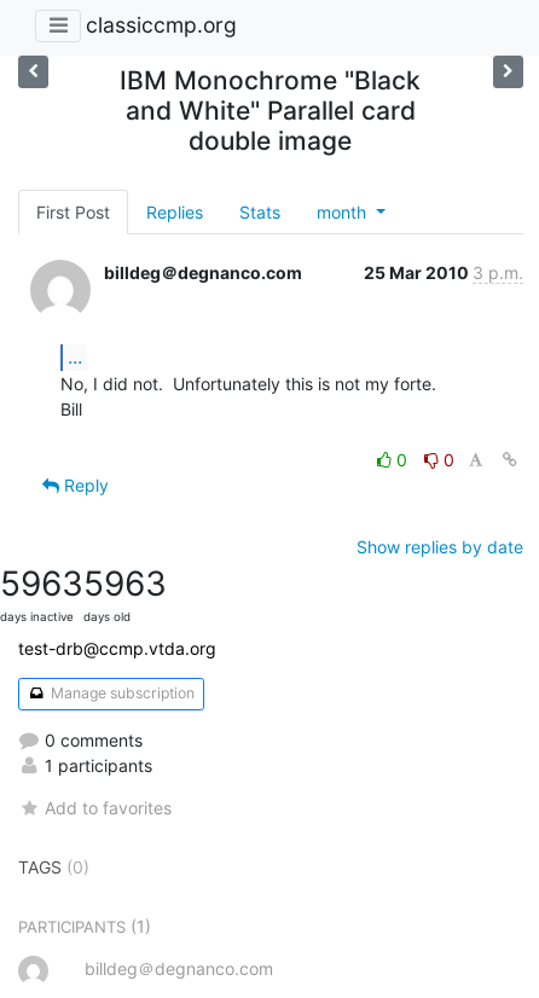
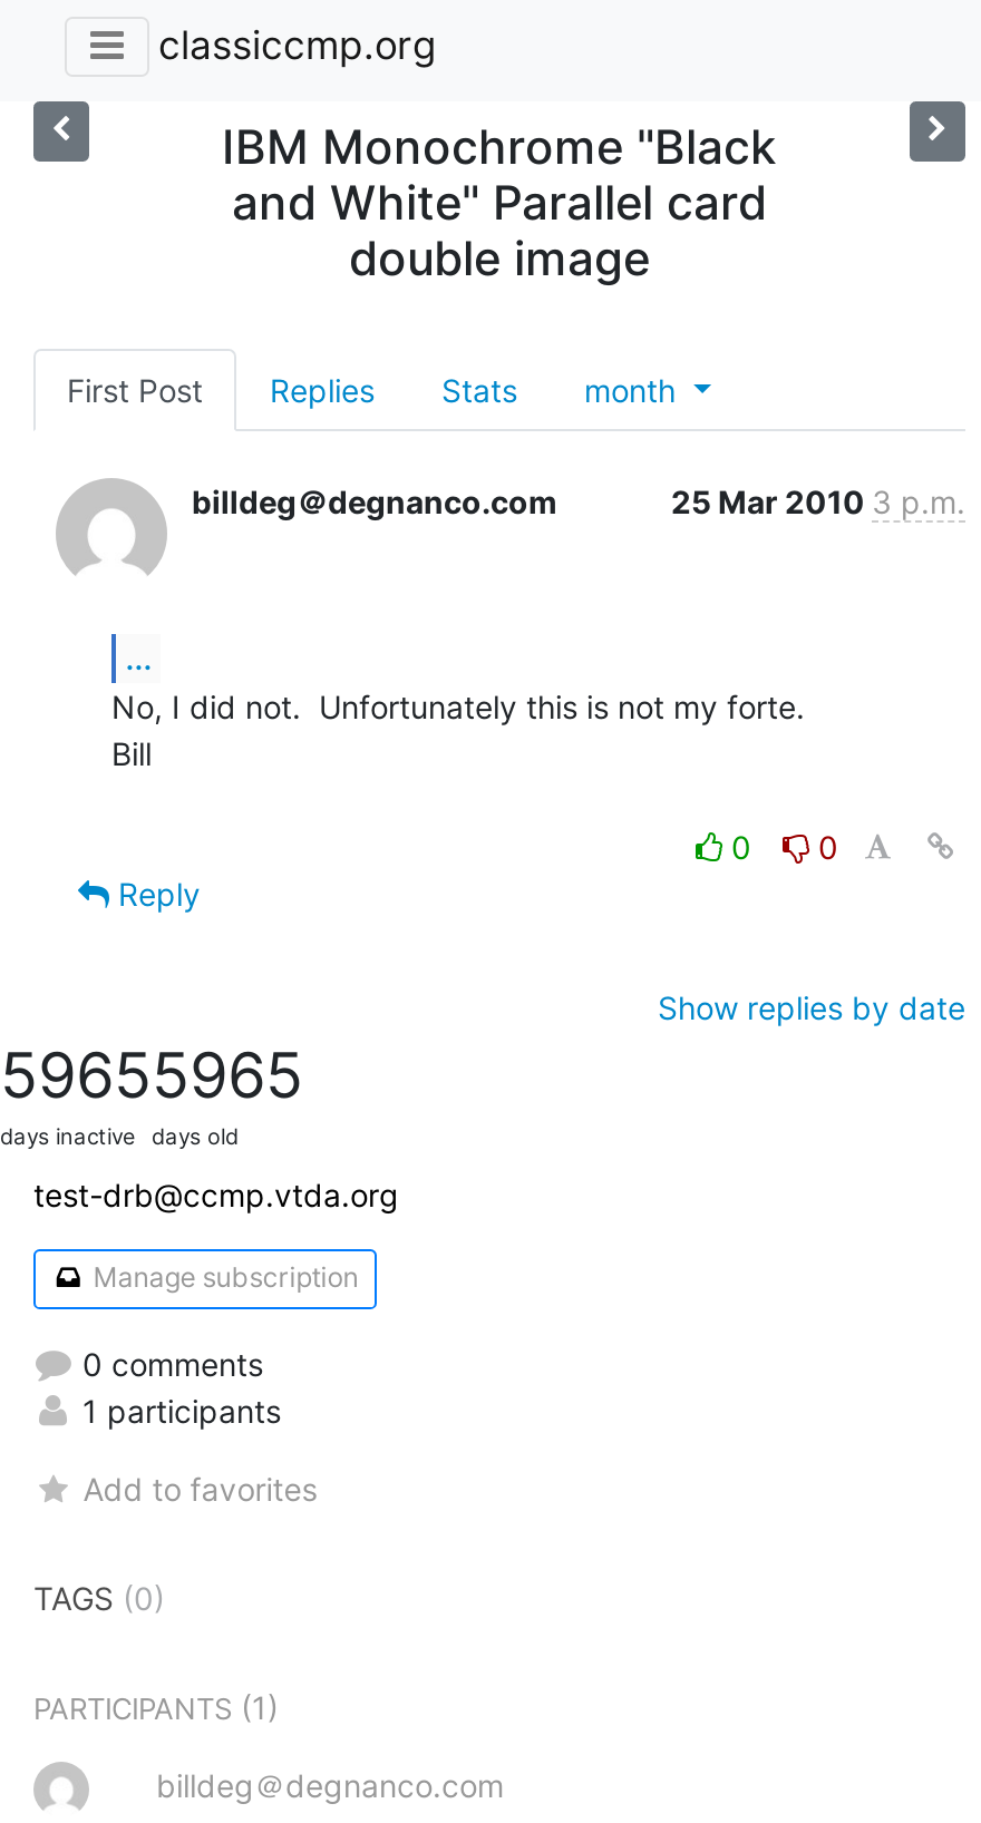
- 5963
+ 5965

- 5963
+ 5965
